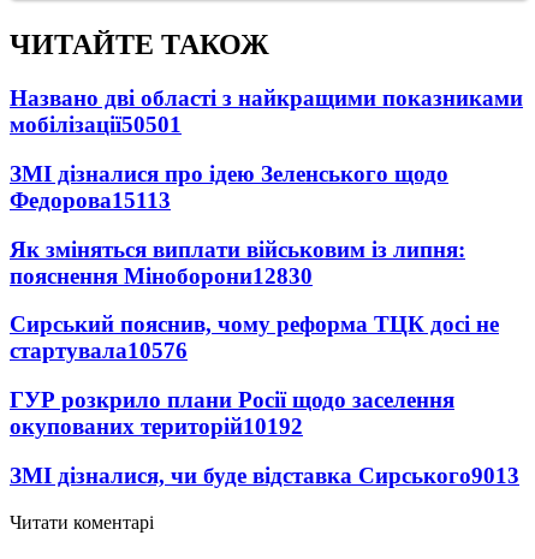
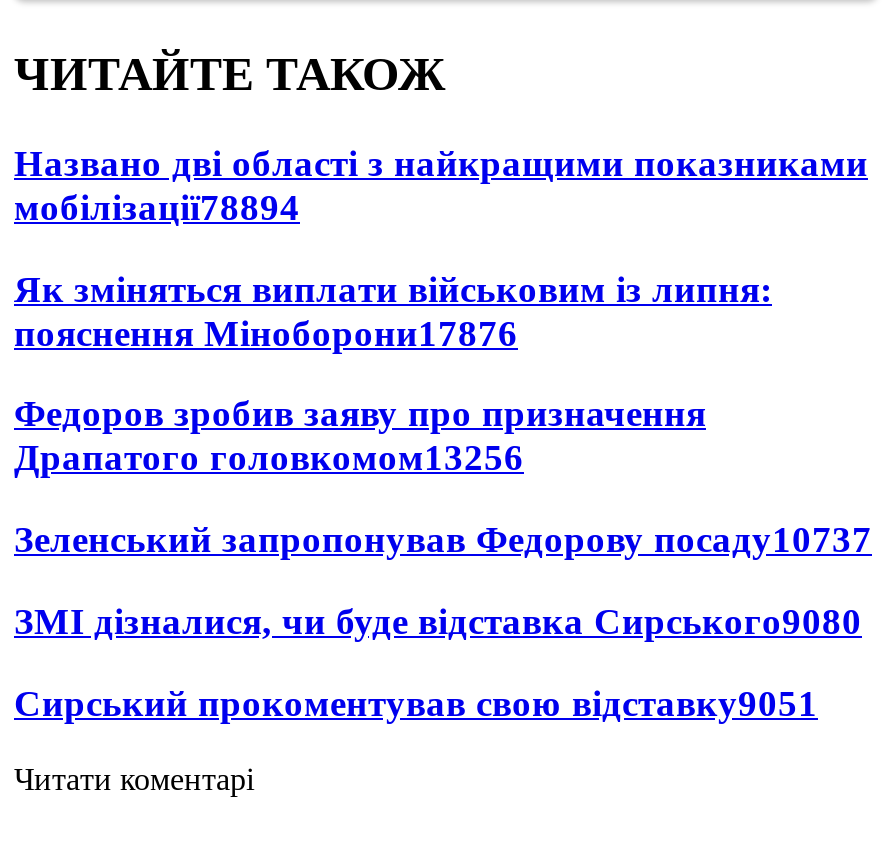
- мобілізації50501
- ЗМІ дізналися про ідею Зеленського щодо
- Федорова15113
+ мобілізації78894

moved up: Як зміняться виплати військовим із липня:

- пояснення Міноборони12830
- Сирський пояснив, чому реформа ТЦК досі не
- стартувала10576
- ГУР розкрило плани Росії щодо заселення
- окупованих територій10192
- ЗМІ дізналися, чи буде відставка Сирського9013
+ пояснення Міноборони17876
+ Федоров зробив заяву про призначення
+ Драпатого головкомом13256
+ Зеленський запропонував Федорову посаду10737
+ ЗМІ дізналися, чи буде відставка Сирського9080
+ Сирський прокоментував свою відставку9051
